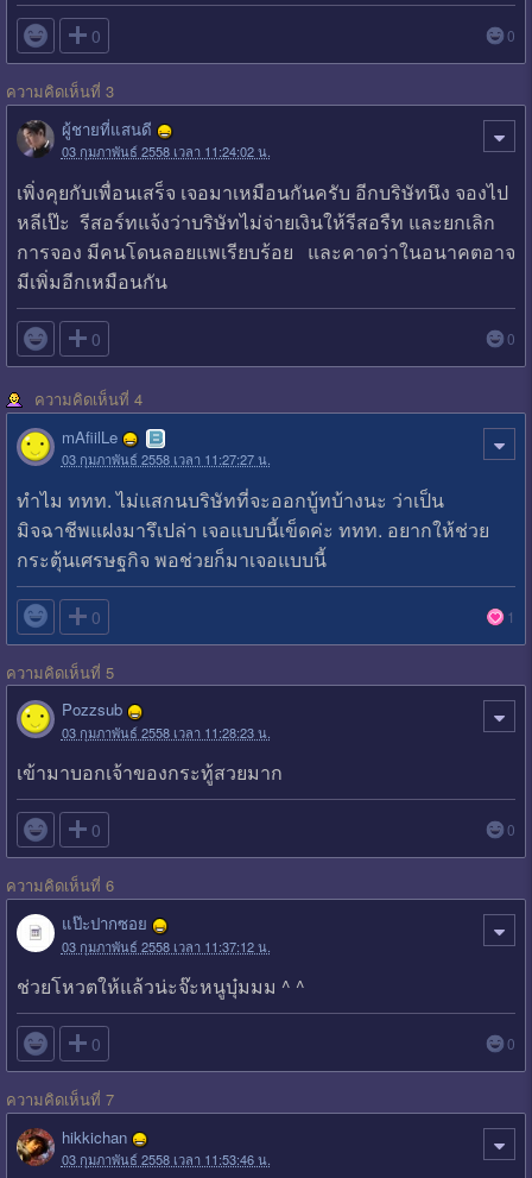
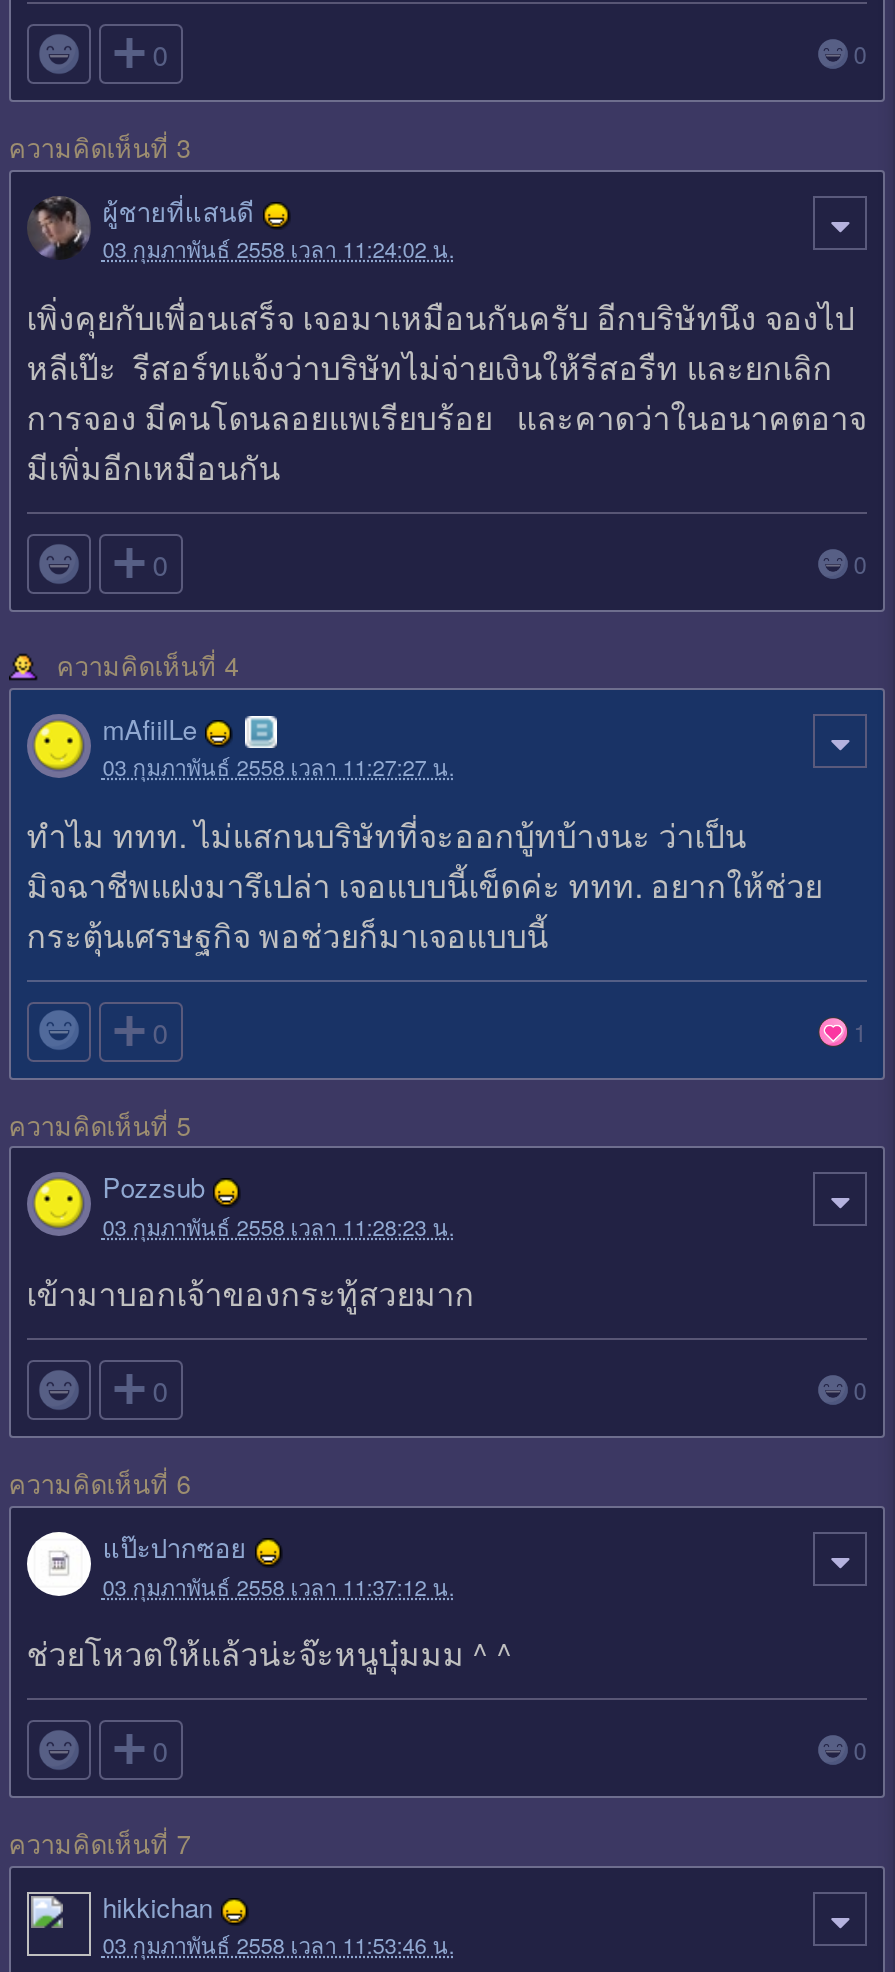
- [image]
+ [image]
